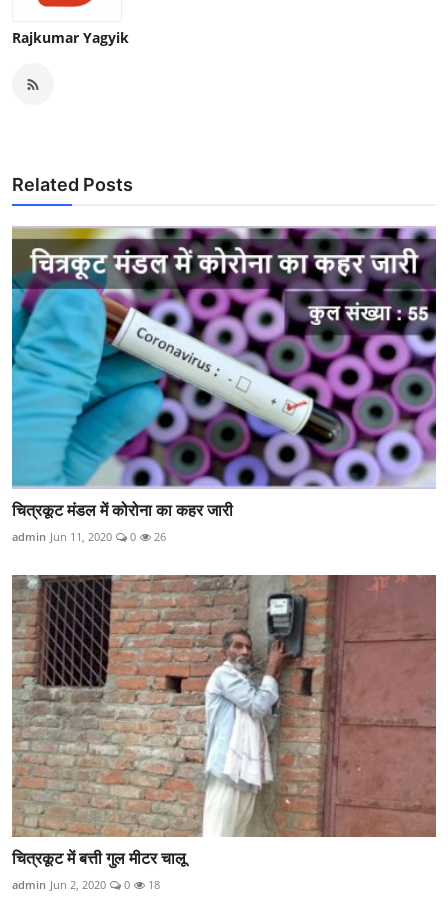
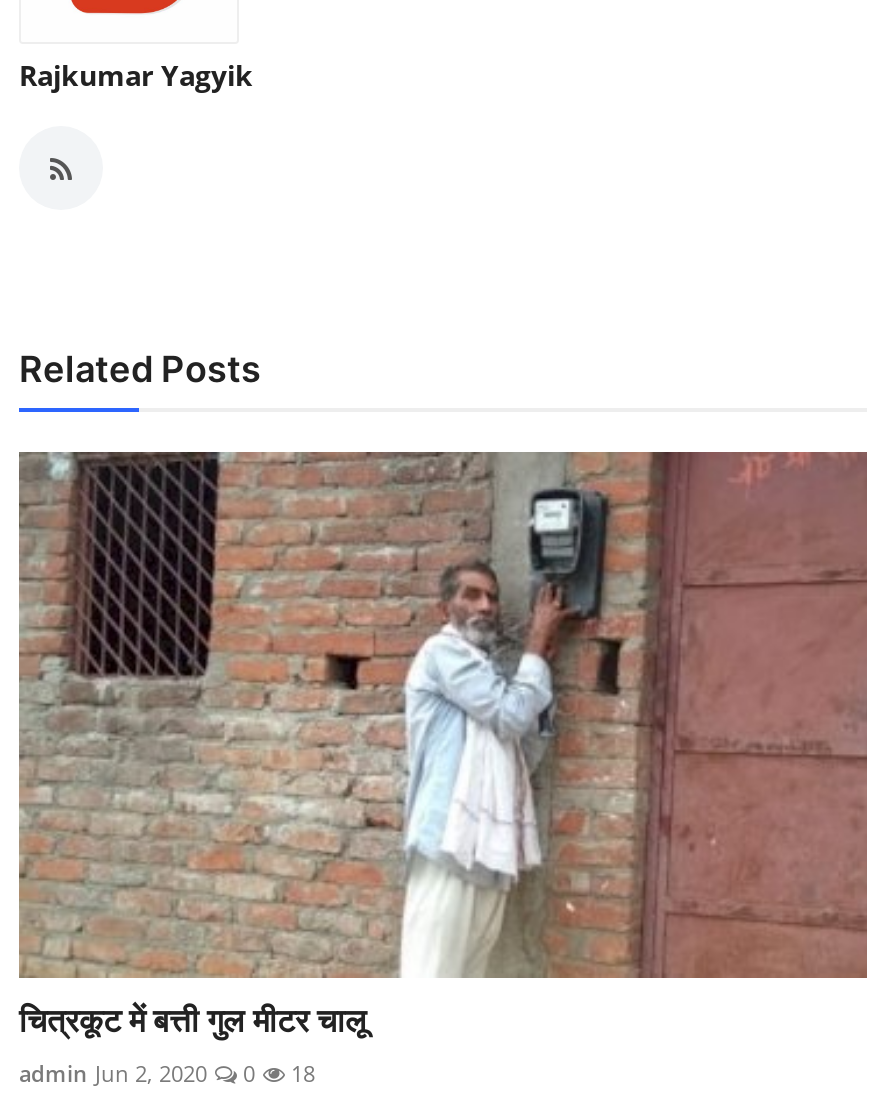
- [image]
- चित्रकूट मंडल में कोरोना का कहर जारी
- admin Jun 11, 2020
- 0
- 26
